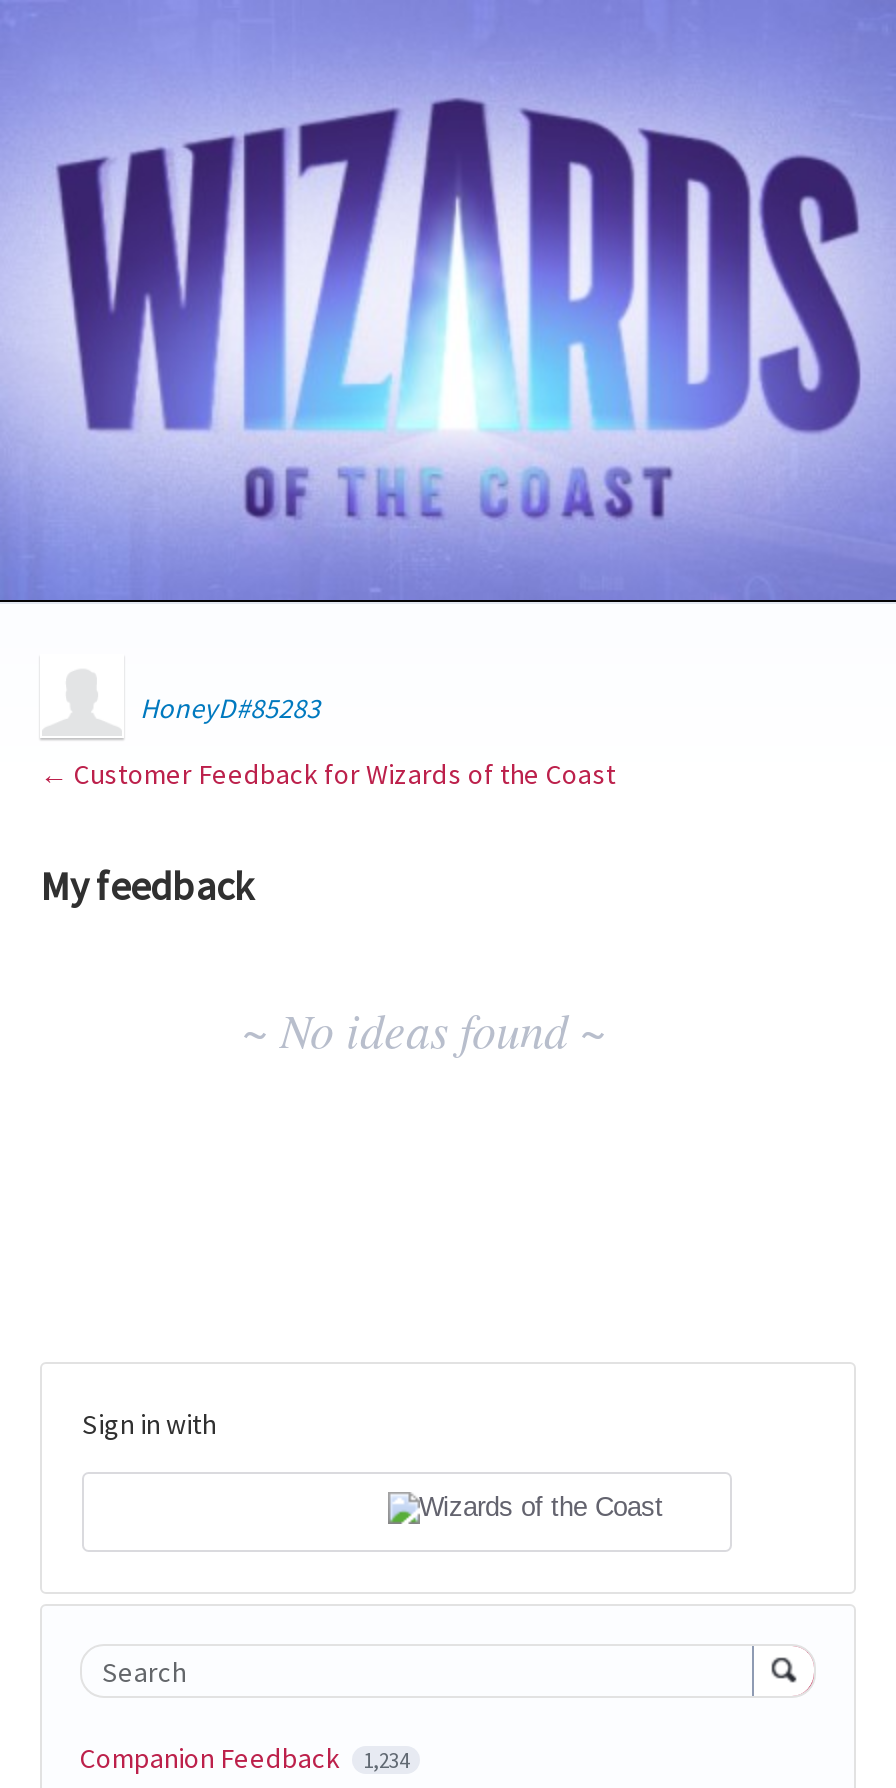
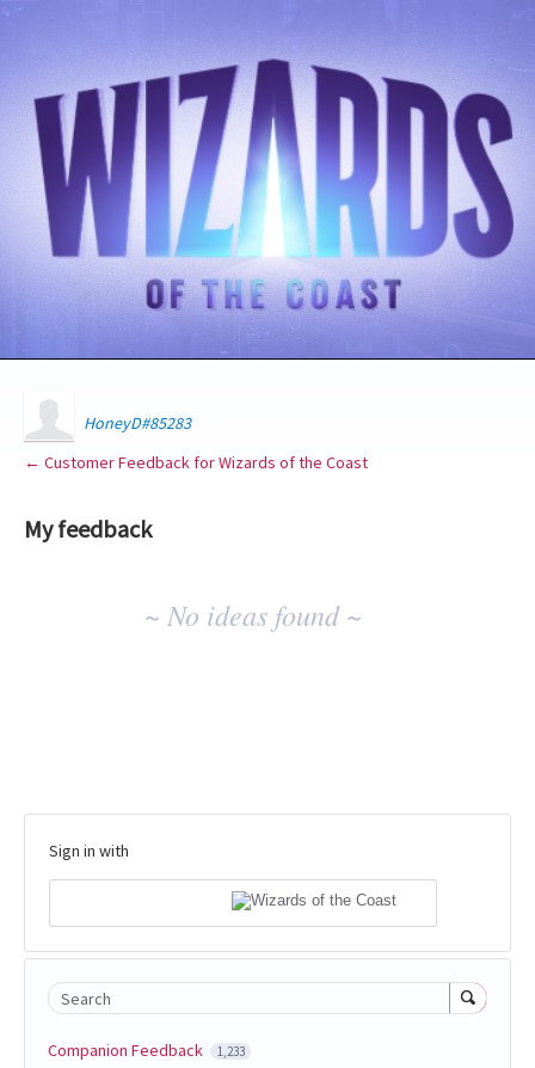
- Companion Feedback 1,234
+ Companion Feedback 1,233
